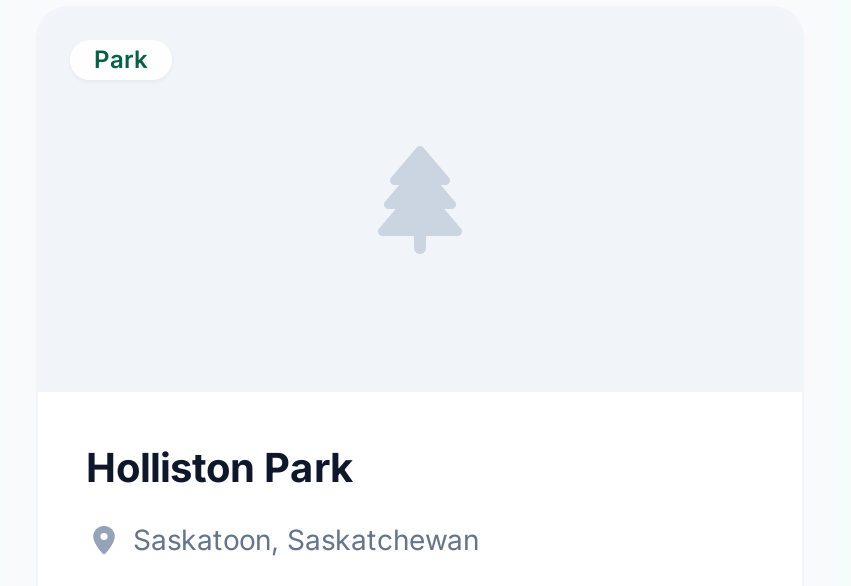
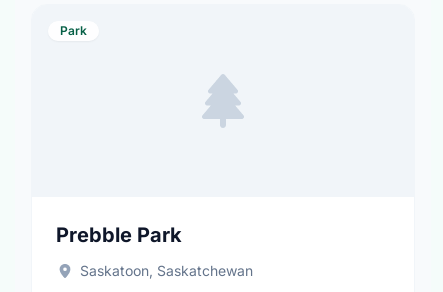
- Holliston Park
+ Prebble Park
